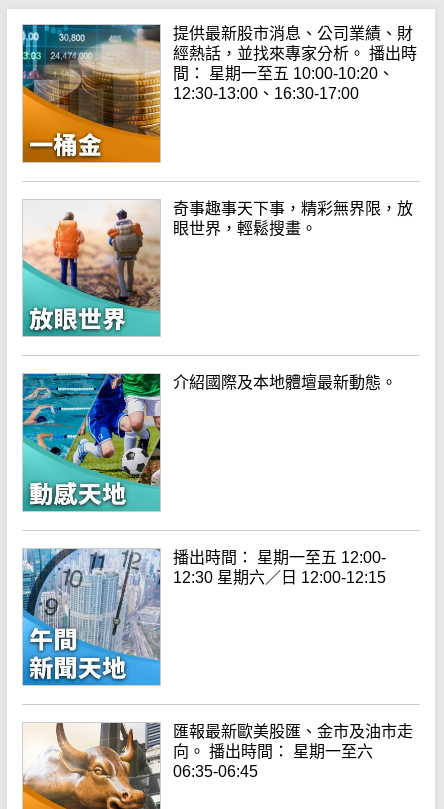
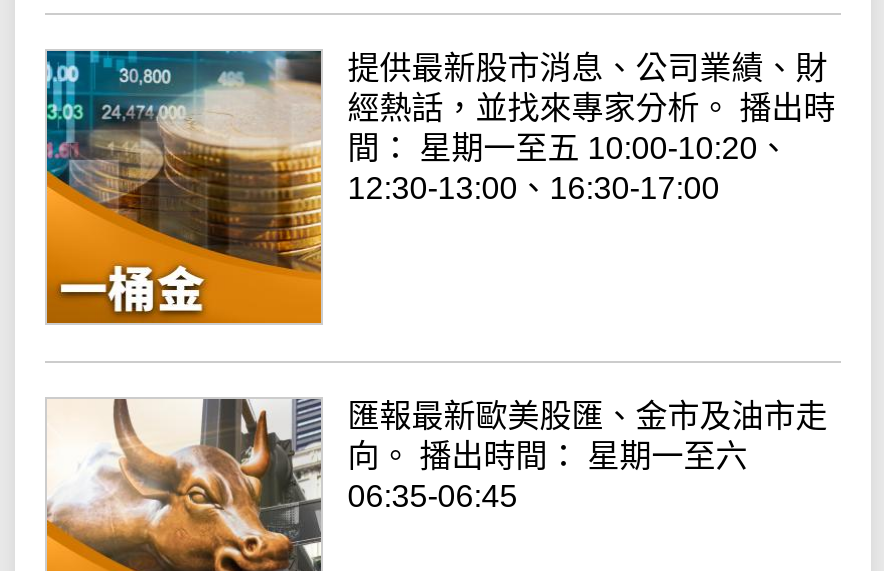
- [image]
- 奇事趣事天下事，精彩無界限，放
- 眼世界，輕鬆搜畫。

- [image]
- 介紹國際及本地體壇最新動態。

- [image]
- 播出時間： 星期一至五 12:00-
- 12:30 星期六／日 12:00-12:15
